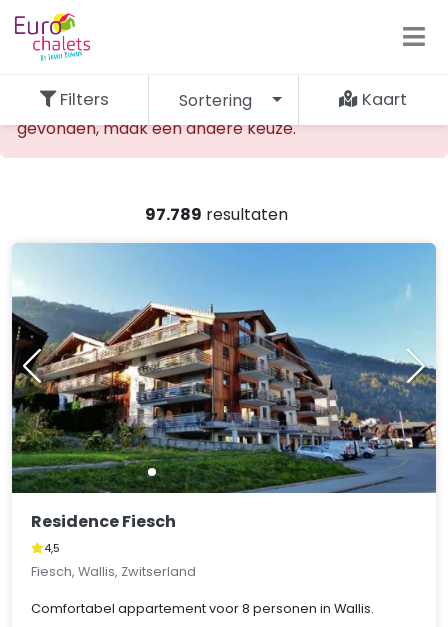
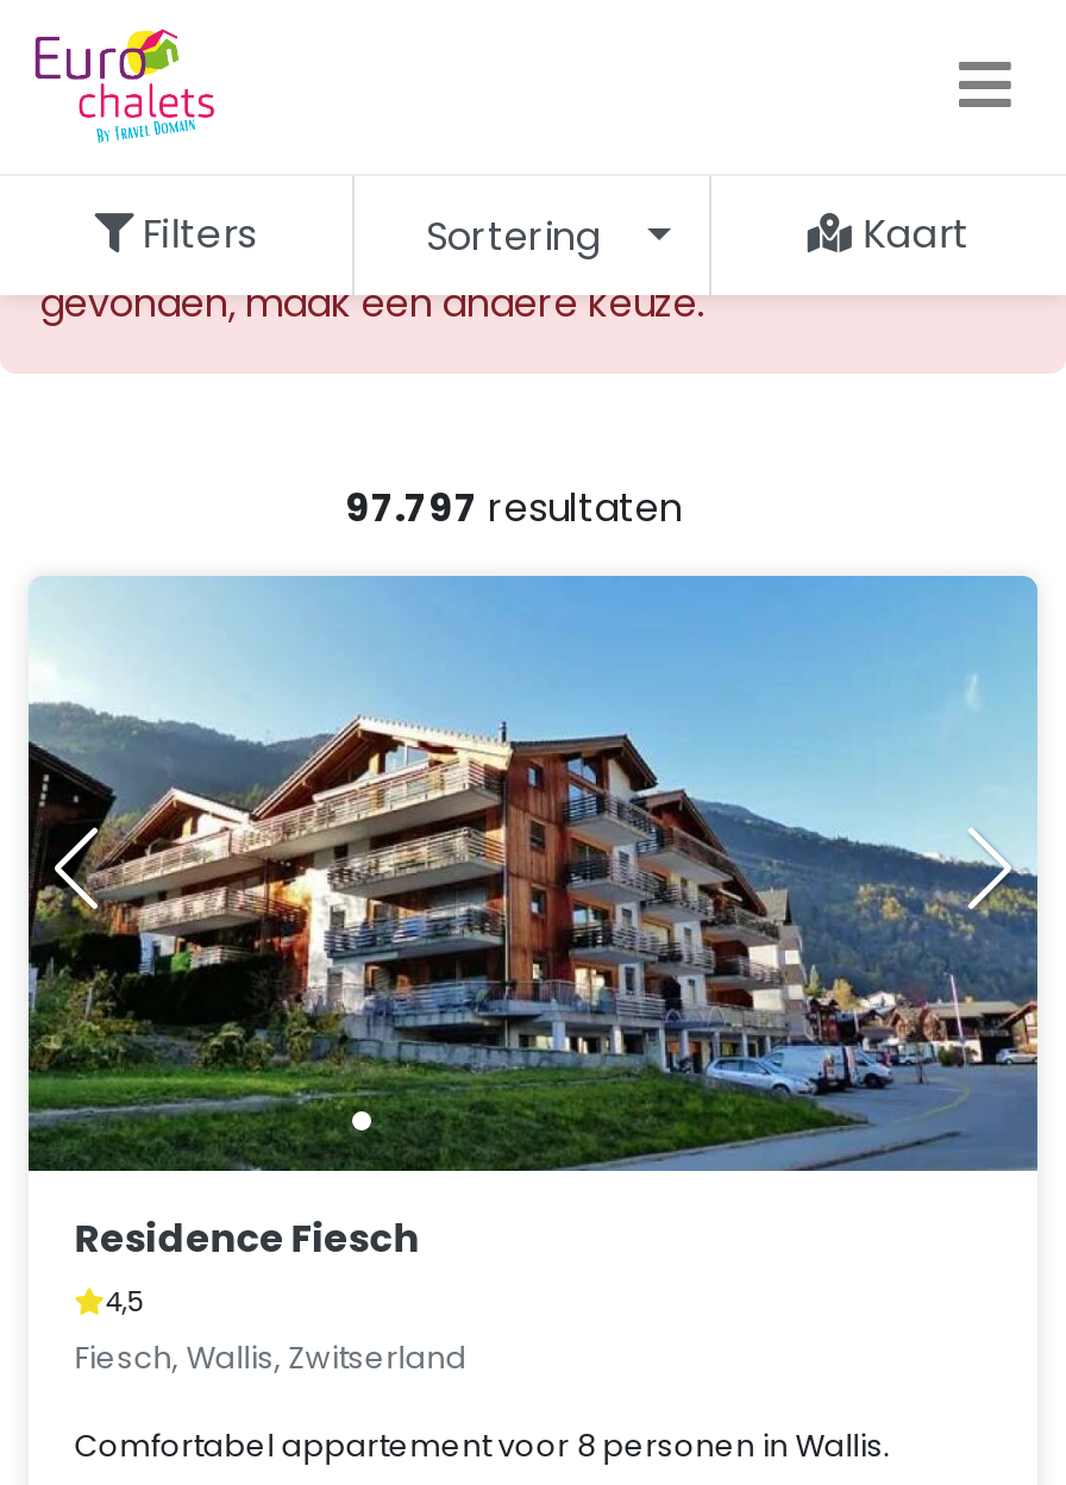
- 97.789 resultaten
+ 97.797 resultaten
